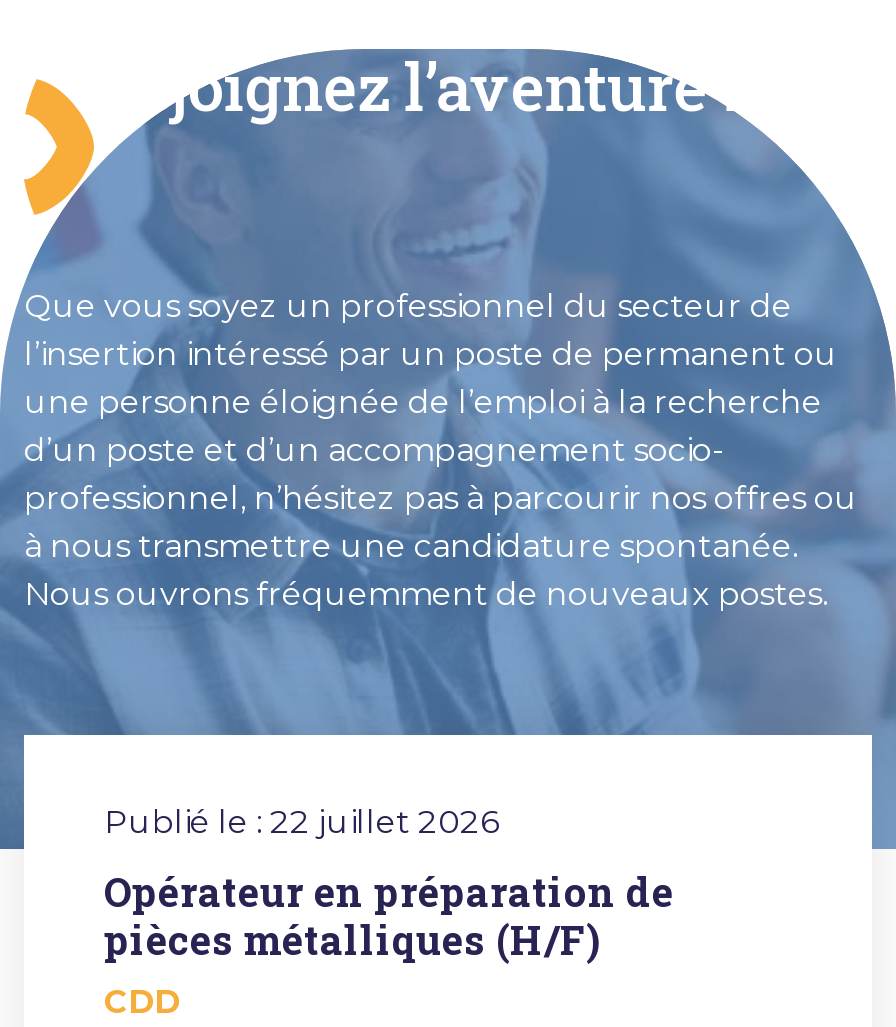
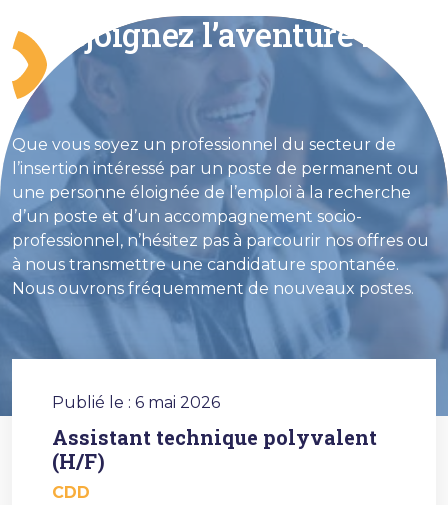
- Publié le : 22 juillet 2026
+ Publié le : 6 mai 2026

- Opérateur en préparation de
- pièces métalliques (H/F)
+ Assistant technique polyvalent
+ (H/F)
